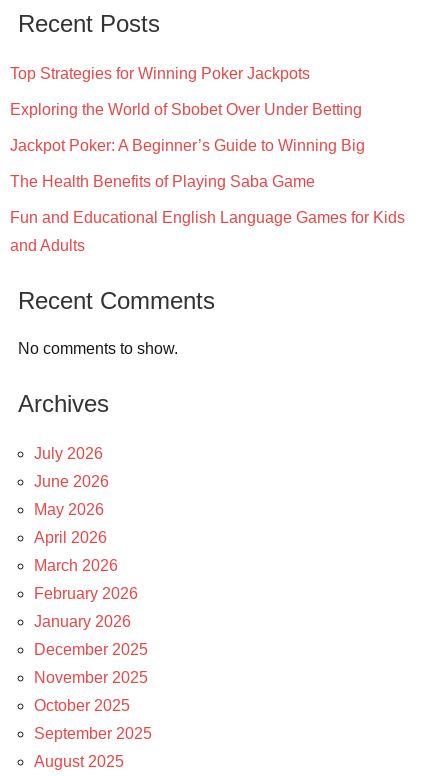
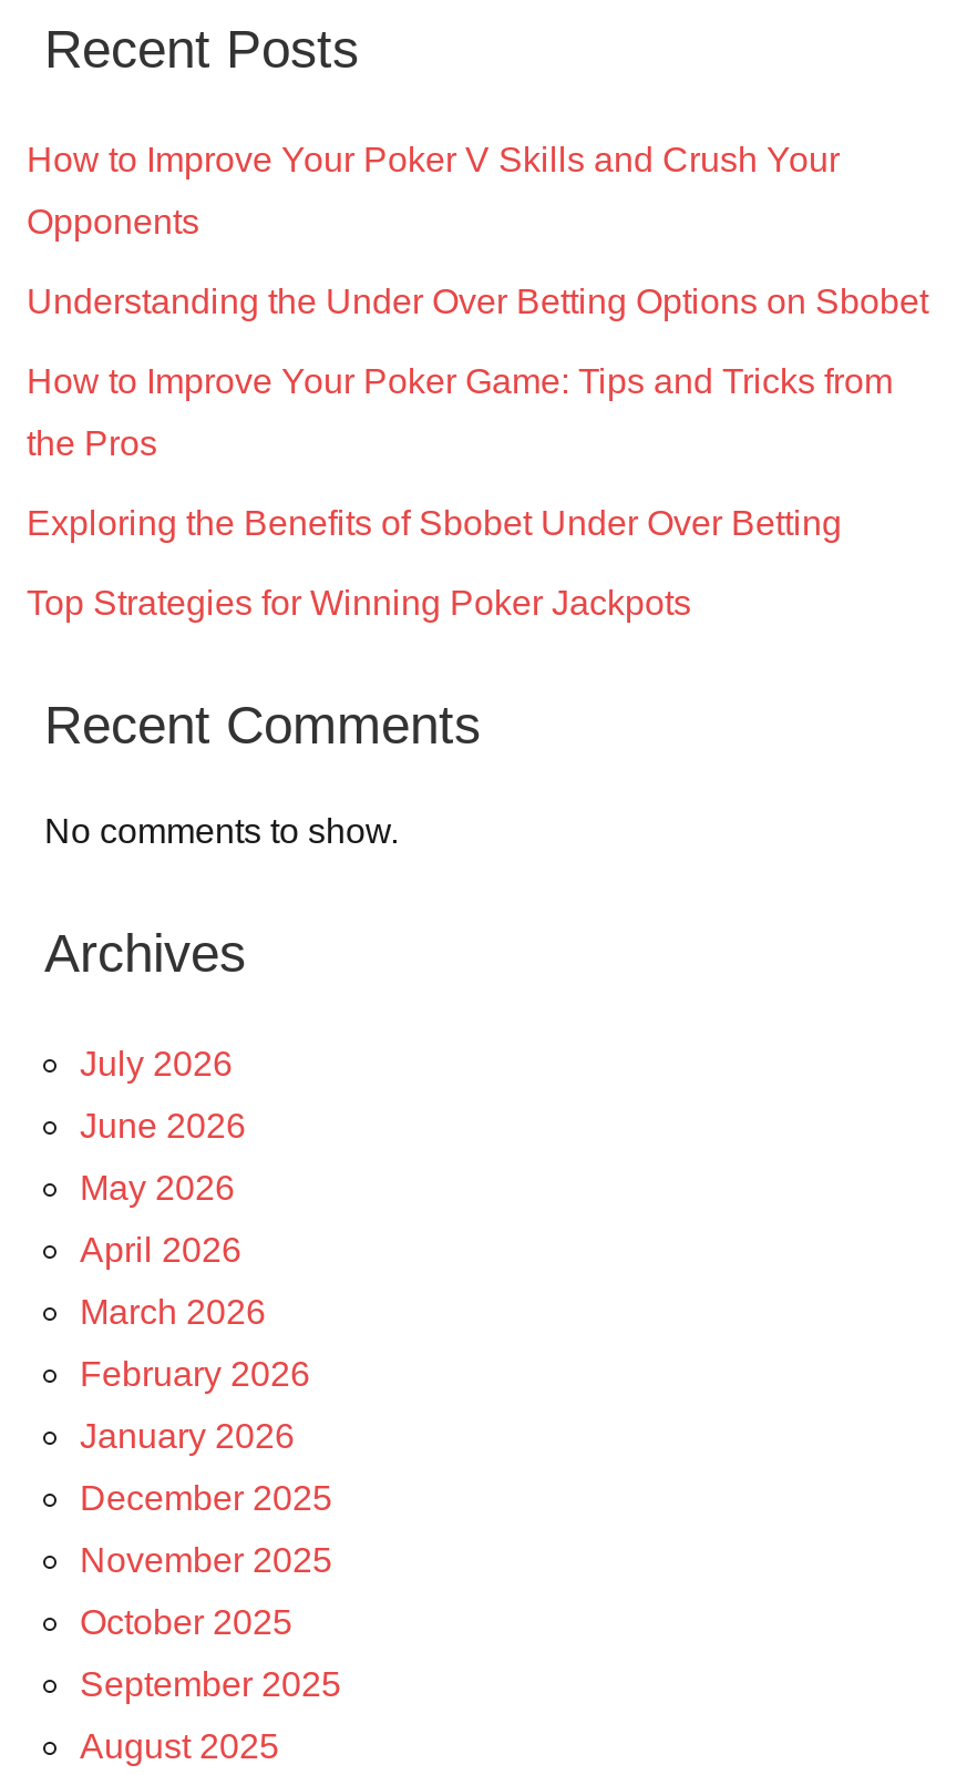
+ How to Improve Your Poker V Skills and Crush Your
+ Opponents
+ Understanding the Under Over Betting Options on Sbobet
+ How to Improve Your Poker Game: Tips and Tricks from
+ the Pros
+ Exploring the Benefits of Sbobet Under Over Betting

moved down: Top Strategies for Winning Poker Jackpots

- Exploring the World of Sbobet Over Under Betting
- Jackpot Poker: A Beginner’s Guide to Winning Big
- The Health Benefits of Playing Saba Game
- Fun and Educational English Language Games for Kids
- and Adults
